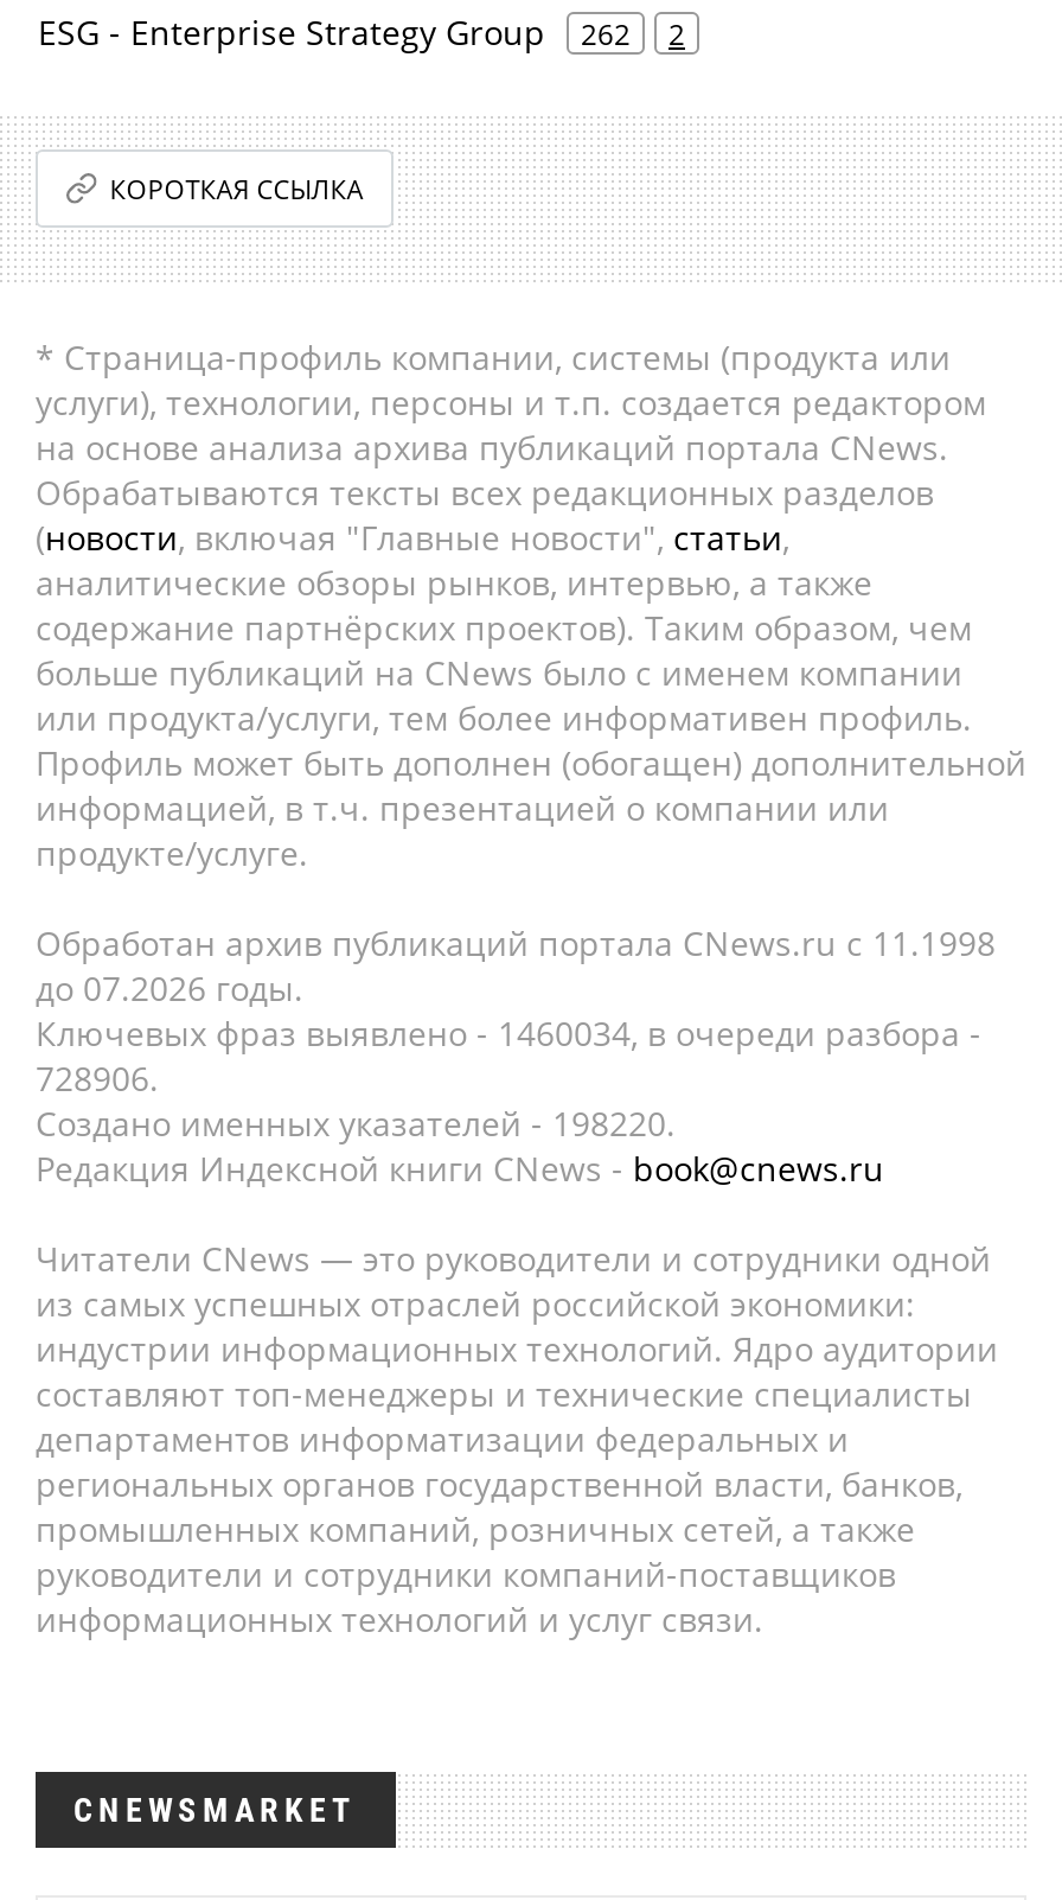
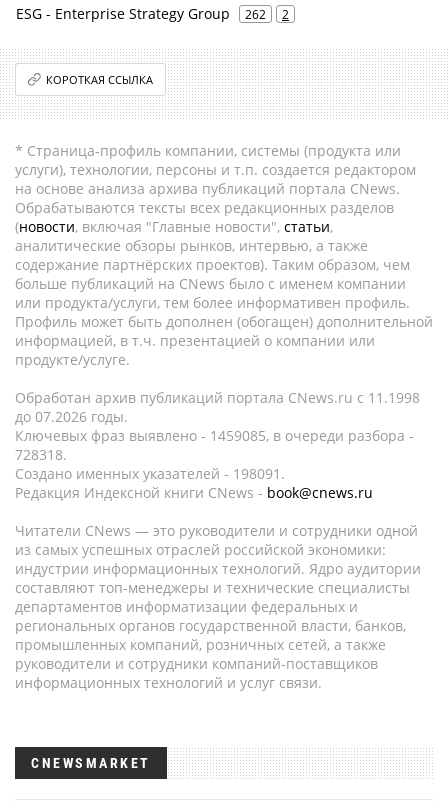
- Ключевых фраз выявлено - 1460034, в очереди разбора -
+ Ключевых фраз выявлено - 1459085, в очереди разбора -

- 728906.
+ 728318.

- Создано именных указателей - 198220.
+ Создано именных указателей - 198091.
